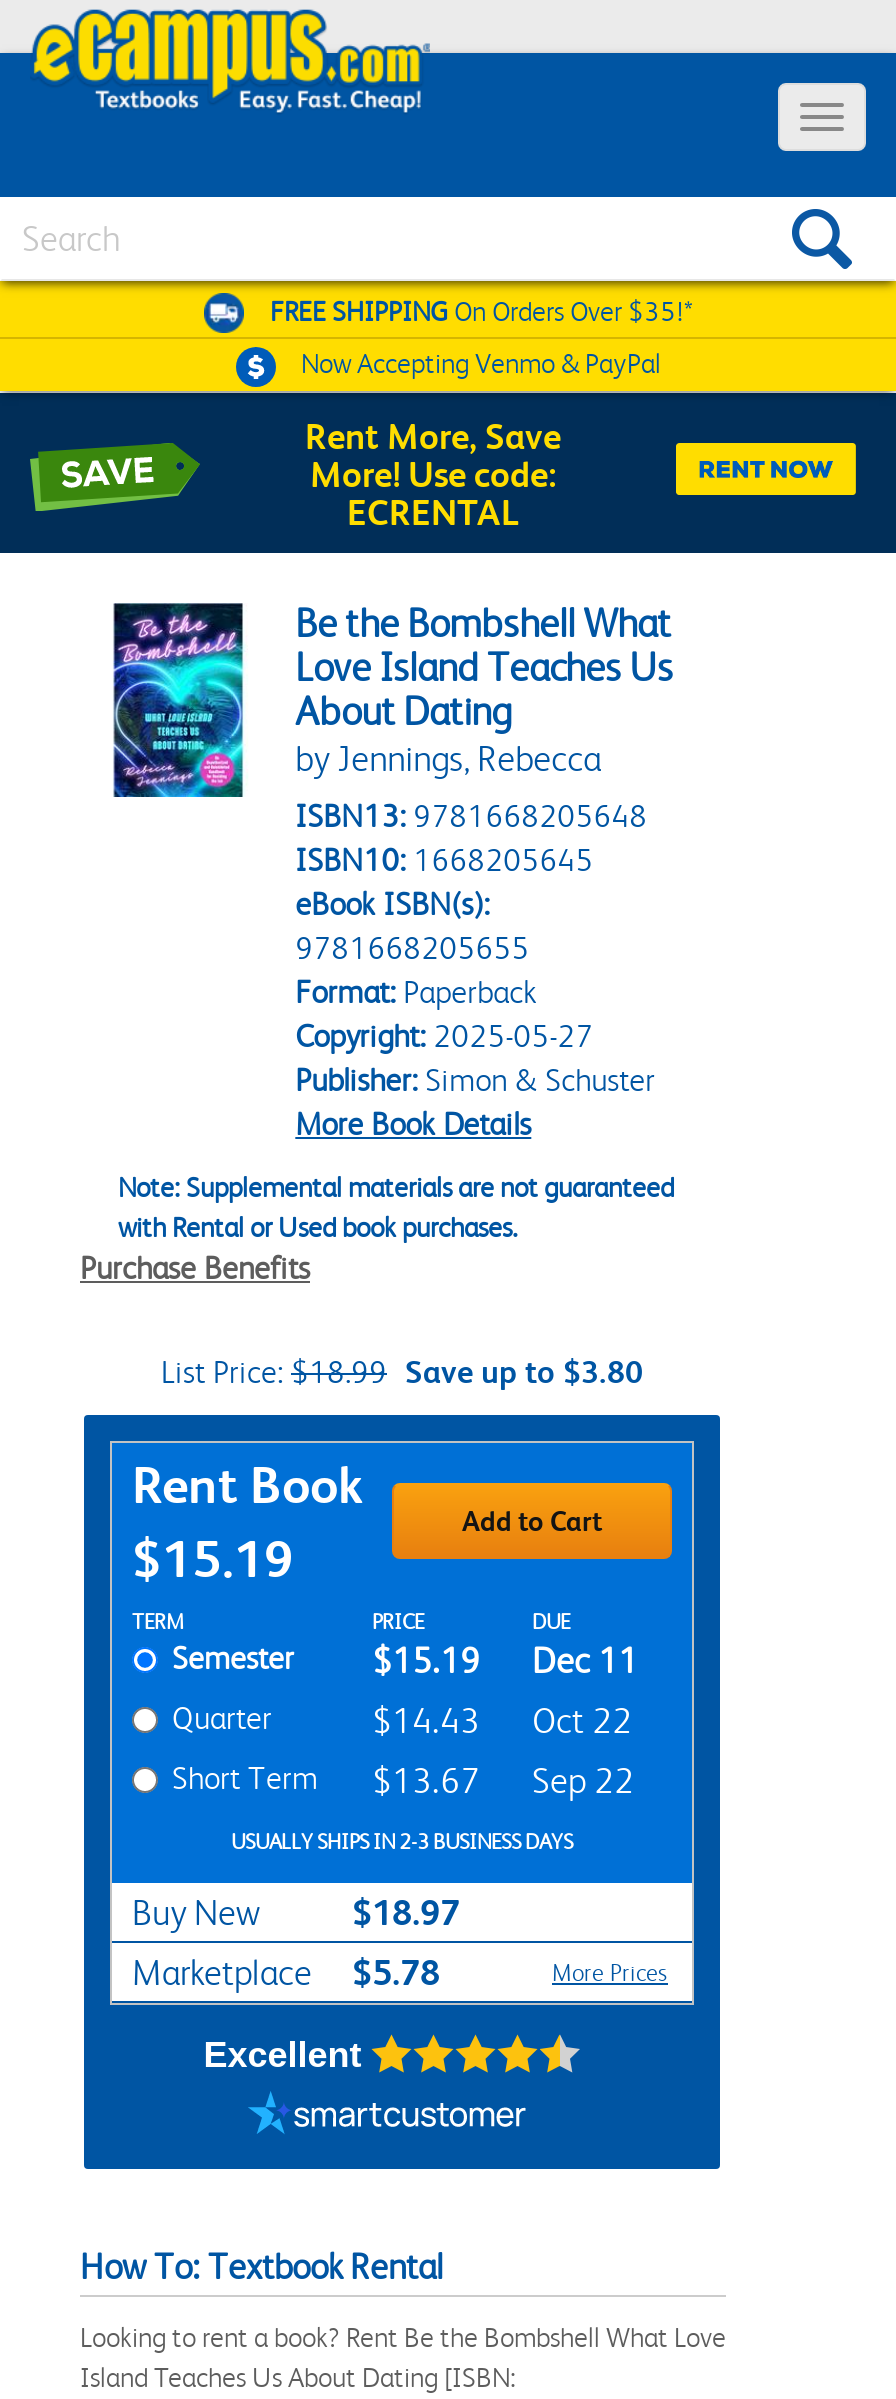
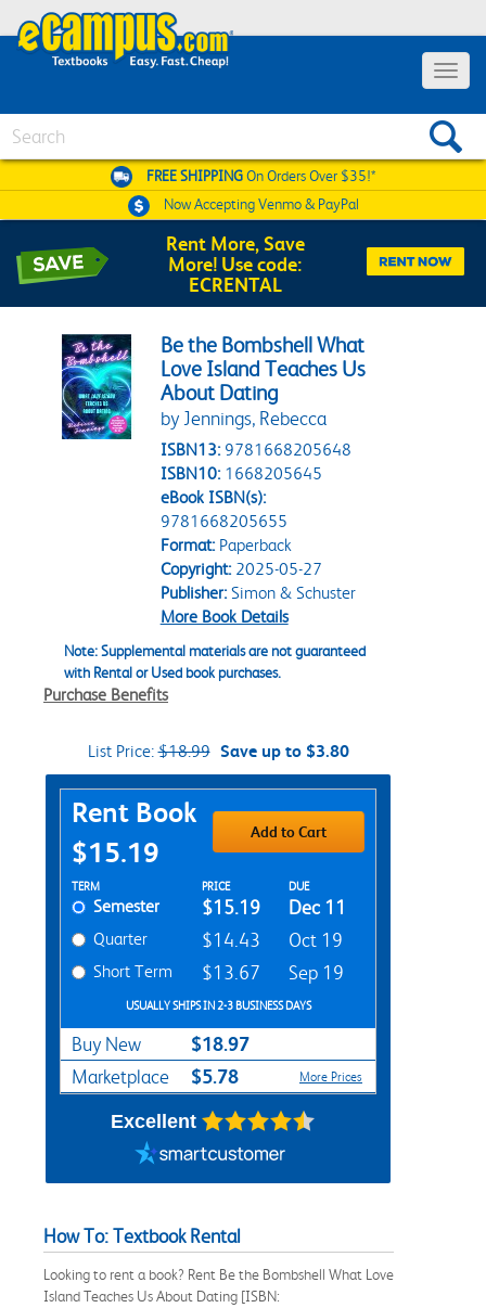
- $14.43 Oct 22
+ $14.43 Oct 19

- Short Term $13.67 Sep 22
+ Short Term $13.67 Sep 19
